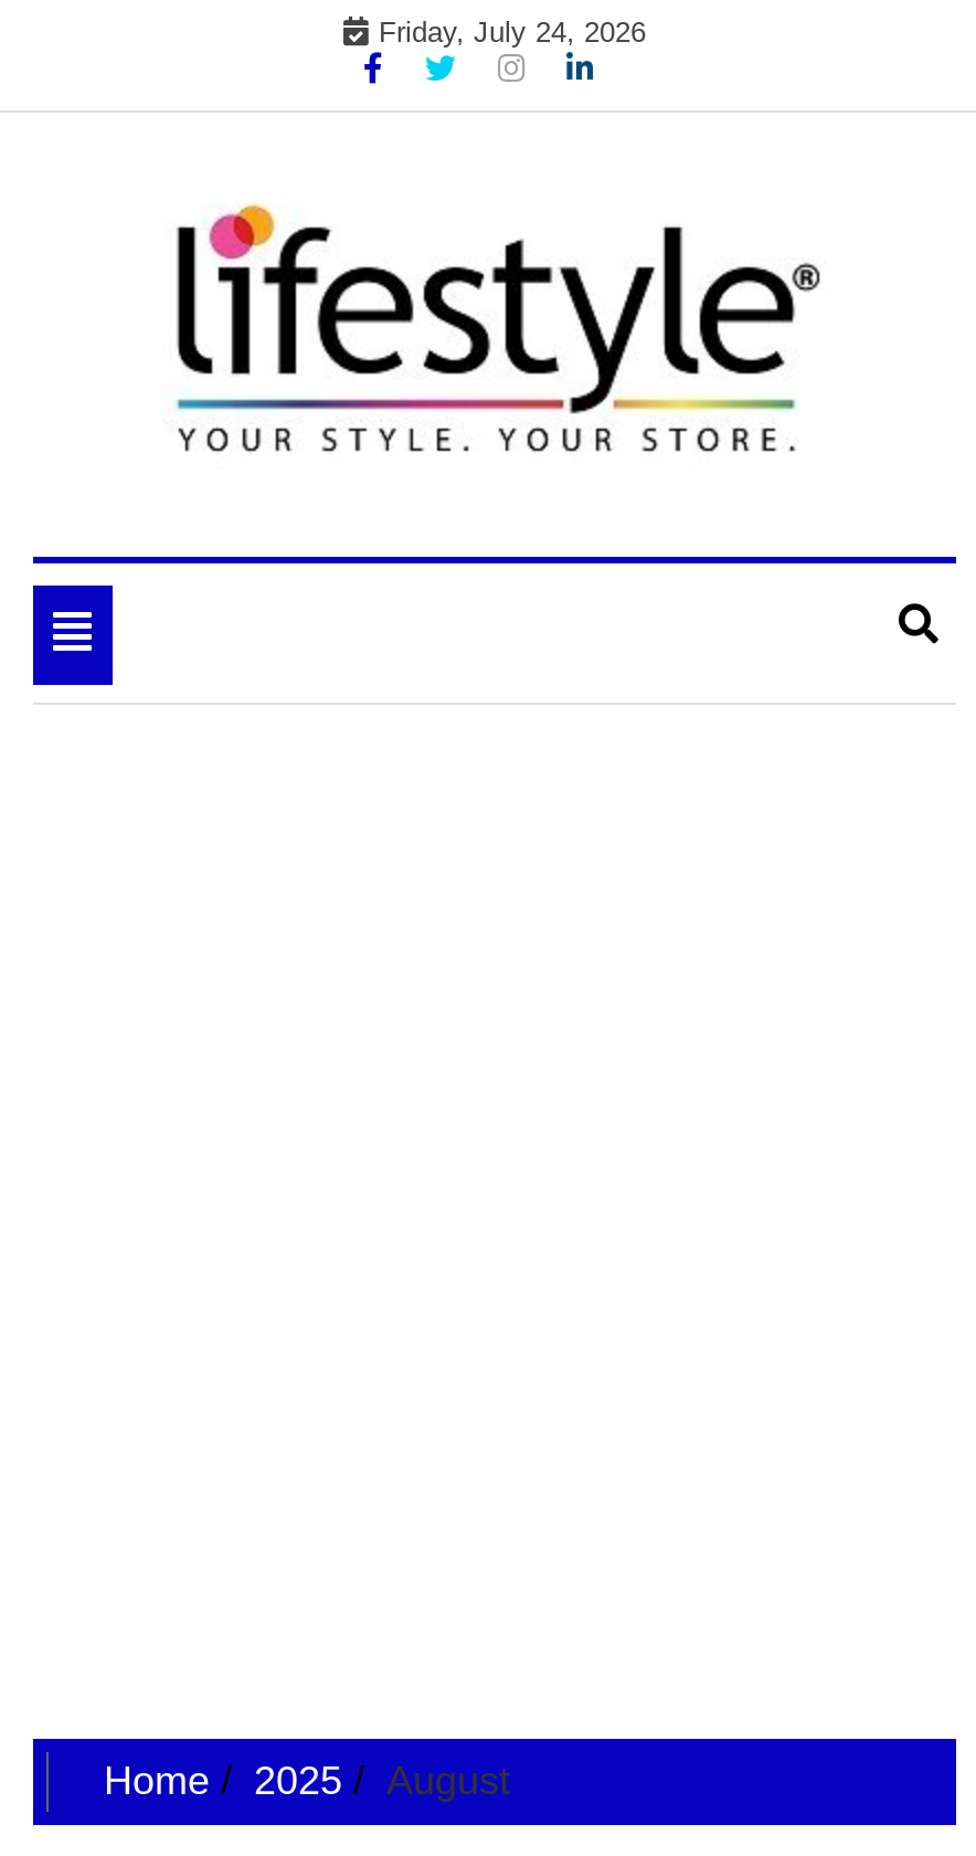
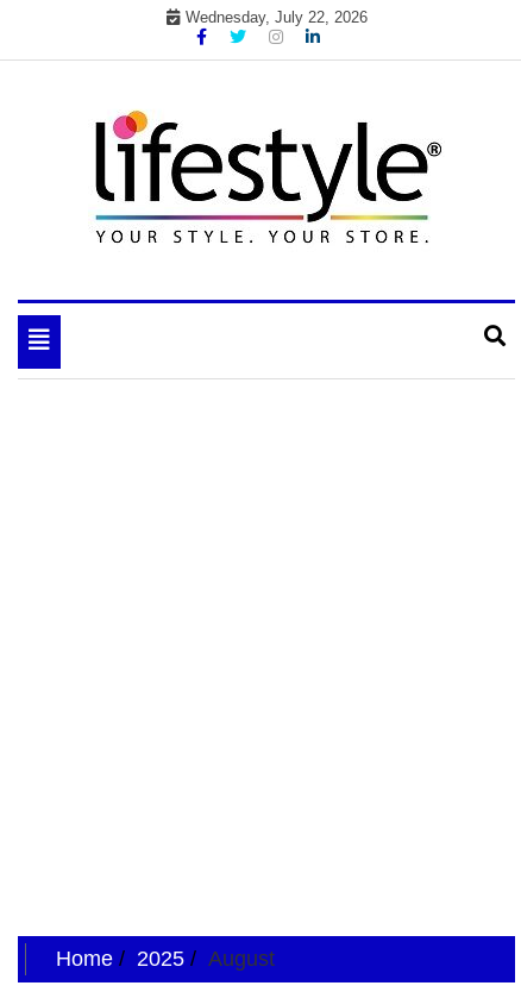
- Friday, July 24, 2026
+ Wednesday, July 22, 2026
